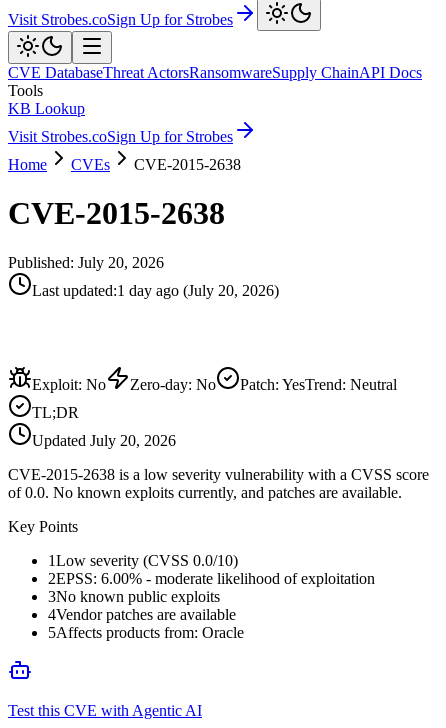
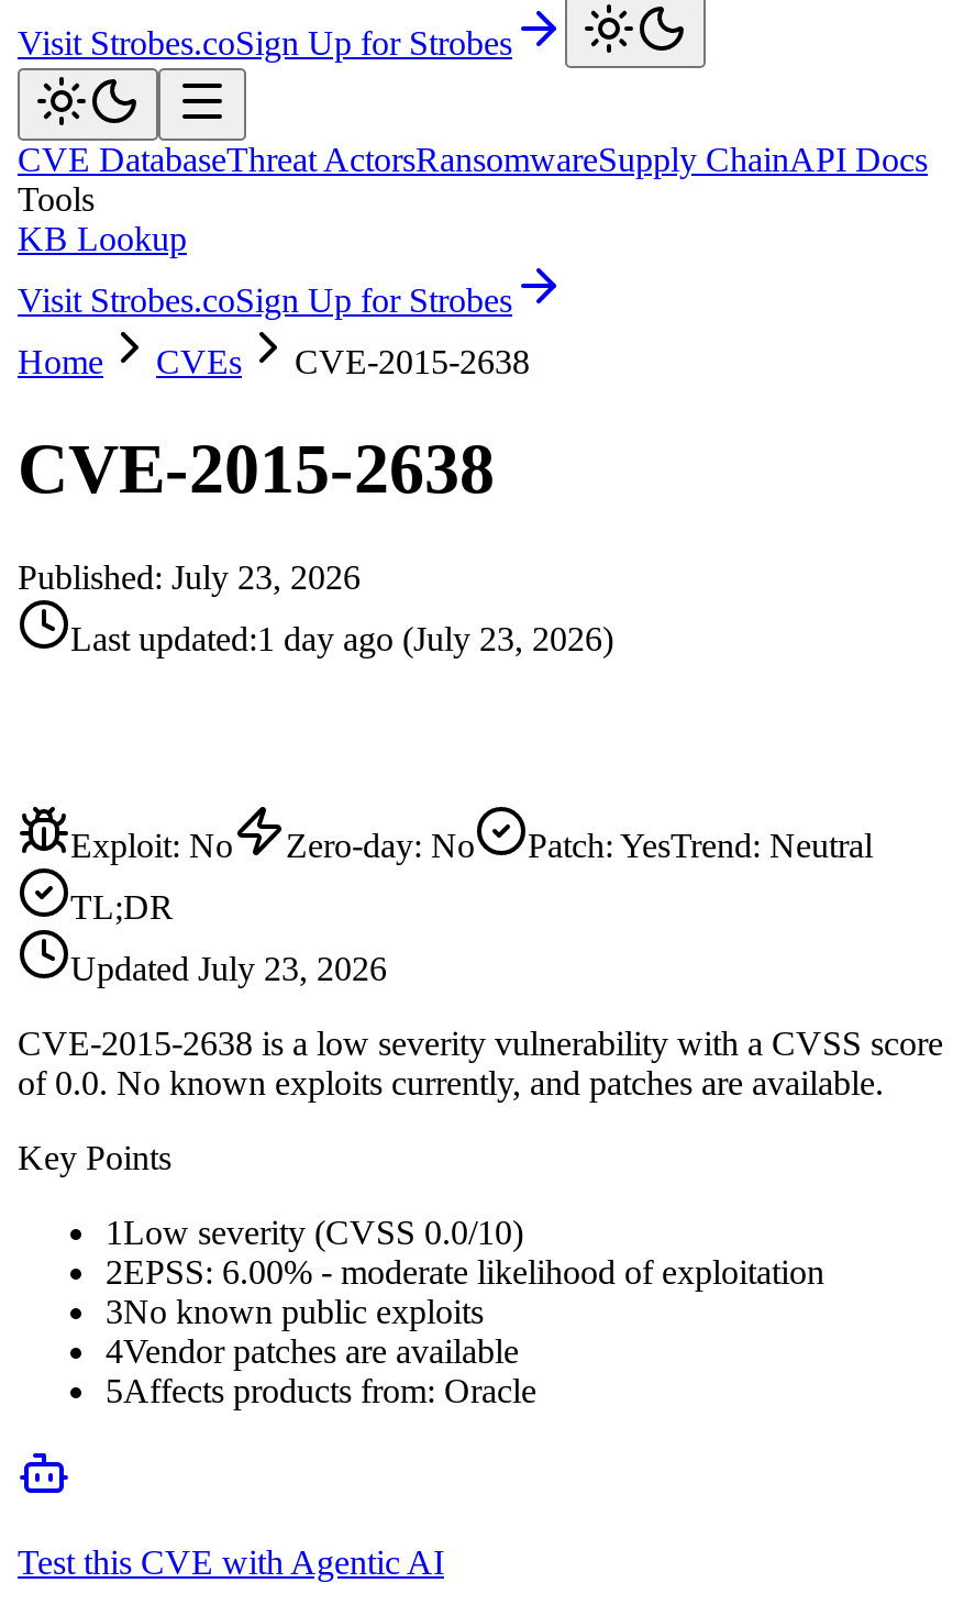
- Published: July 20, 2026
+ Published: July 23, 2026

- Last updated:1 day ago (July 20, 2026)
+ Last updated:1 day ago (July 23, 2026)

- Updated July 20, 2026
+ Updated July 23, 2026
